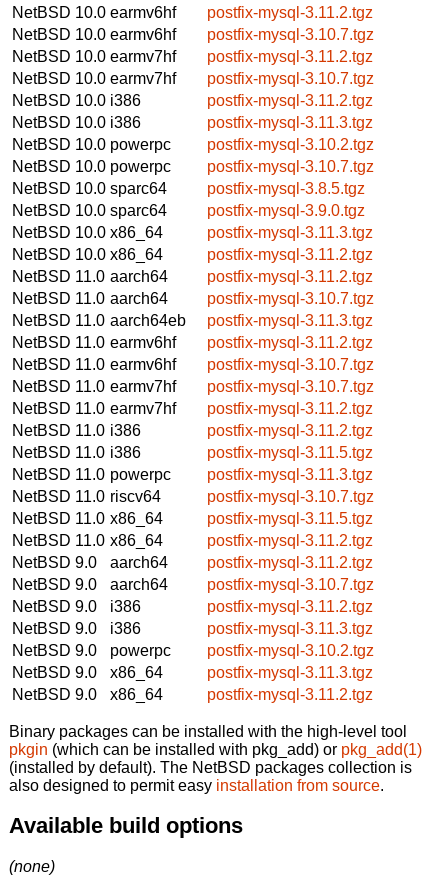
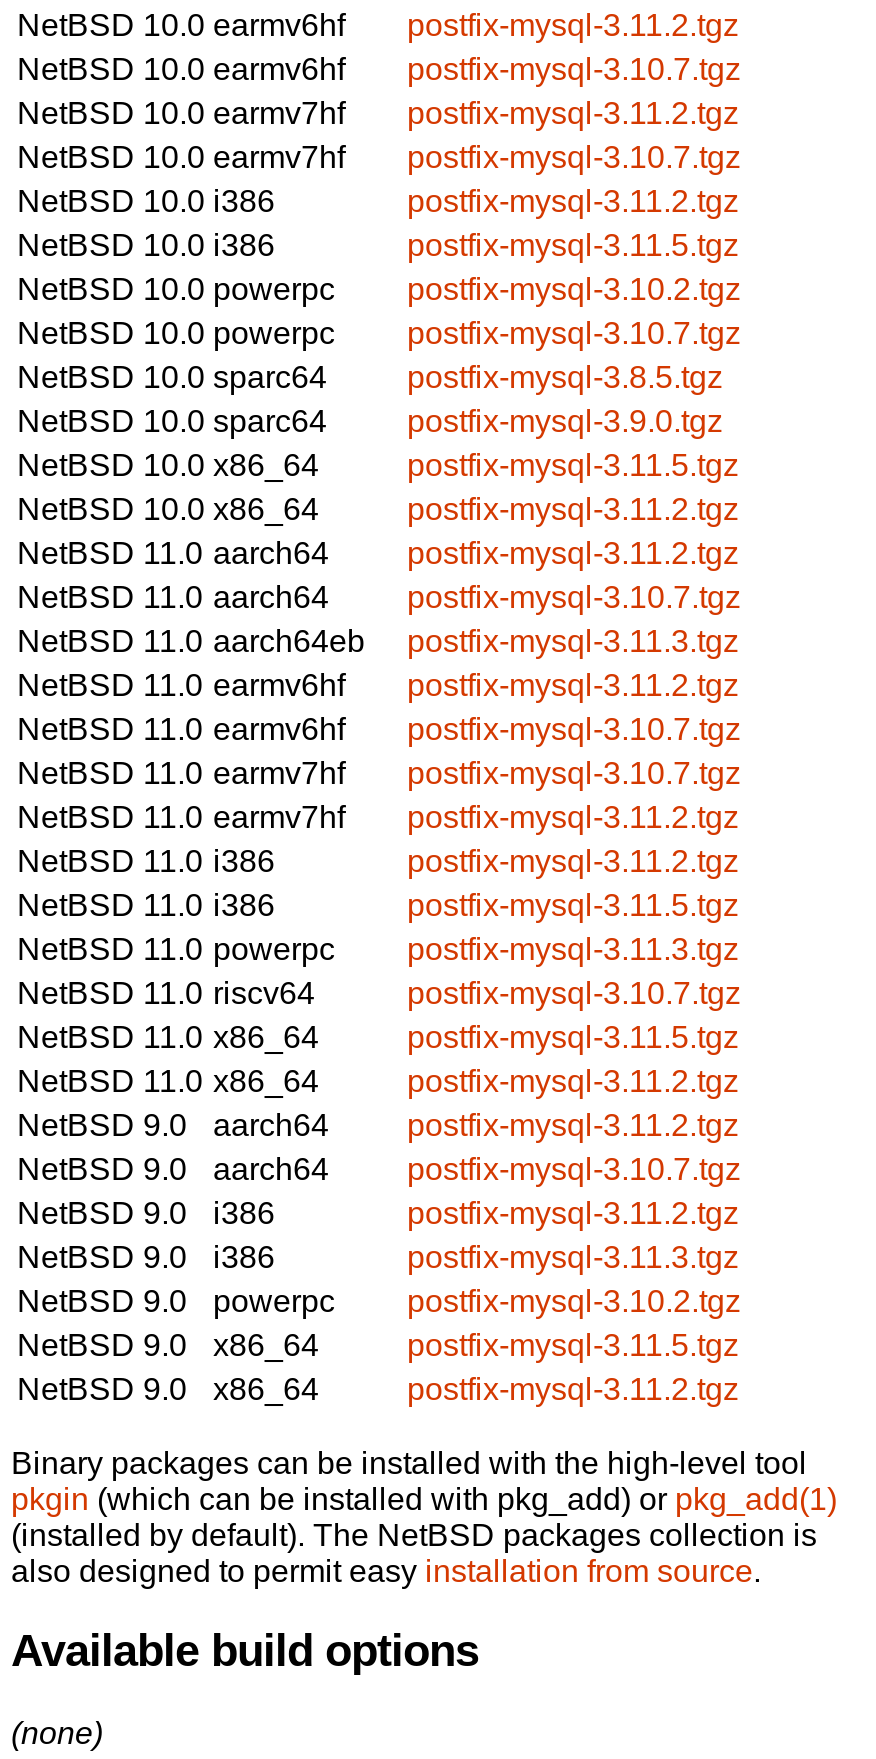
- postfix-mysql-3.11.3.tgz
+ postfix-mysql-3.11.5.tgz

- postfix-mysql-3.11.3.tgz
+ postfix-mysql-3.11.5.tgz

- postfix-mysql-3.11.3.tgz
+ postfix-mysql-3.11.5.tgz
